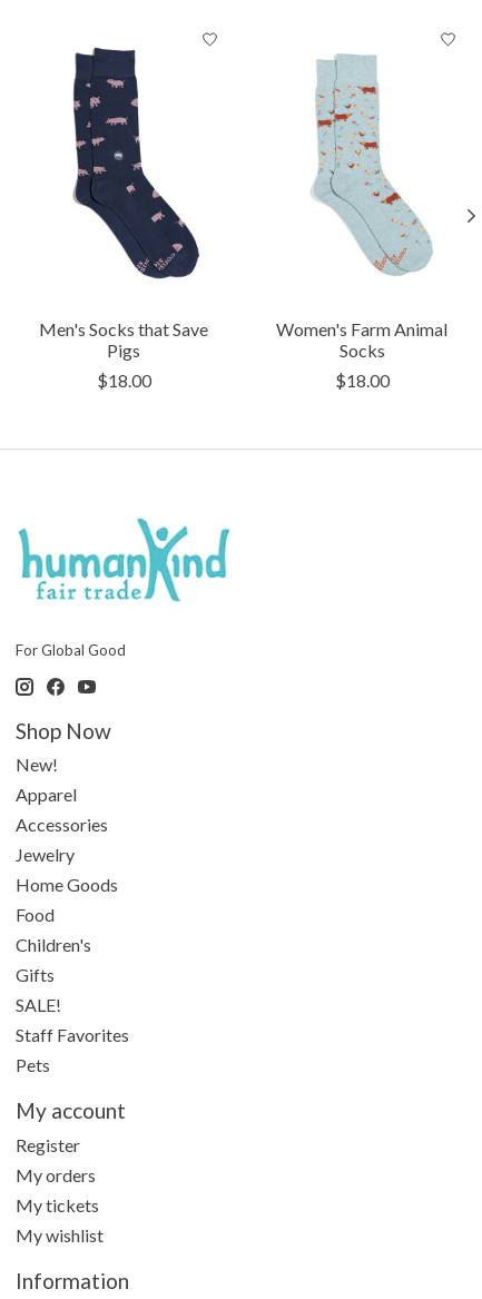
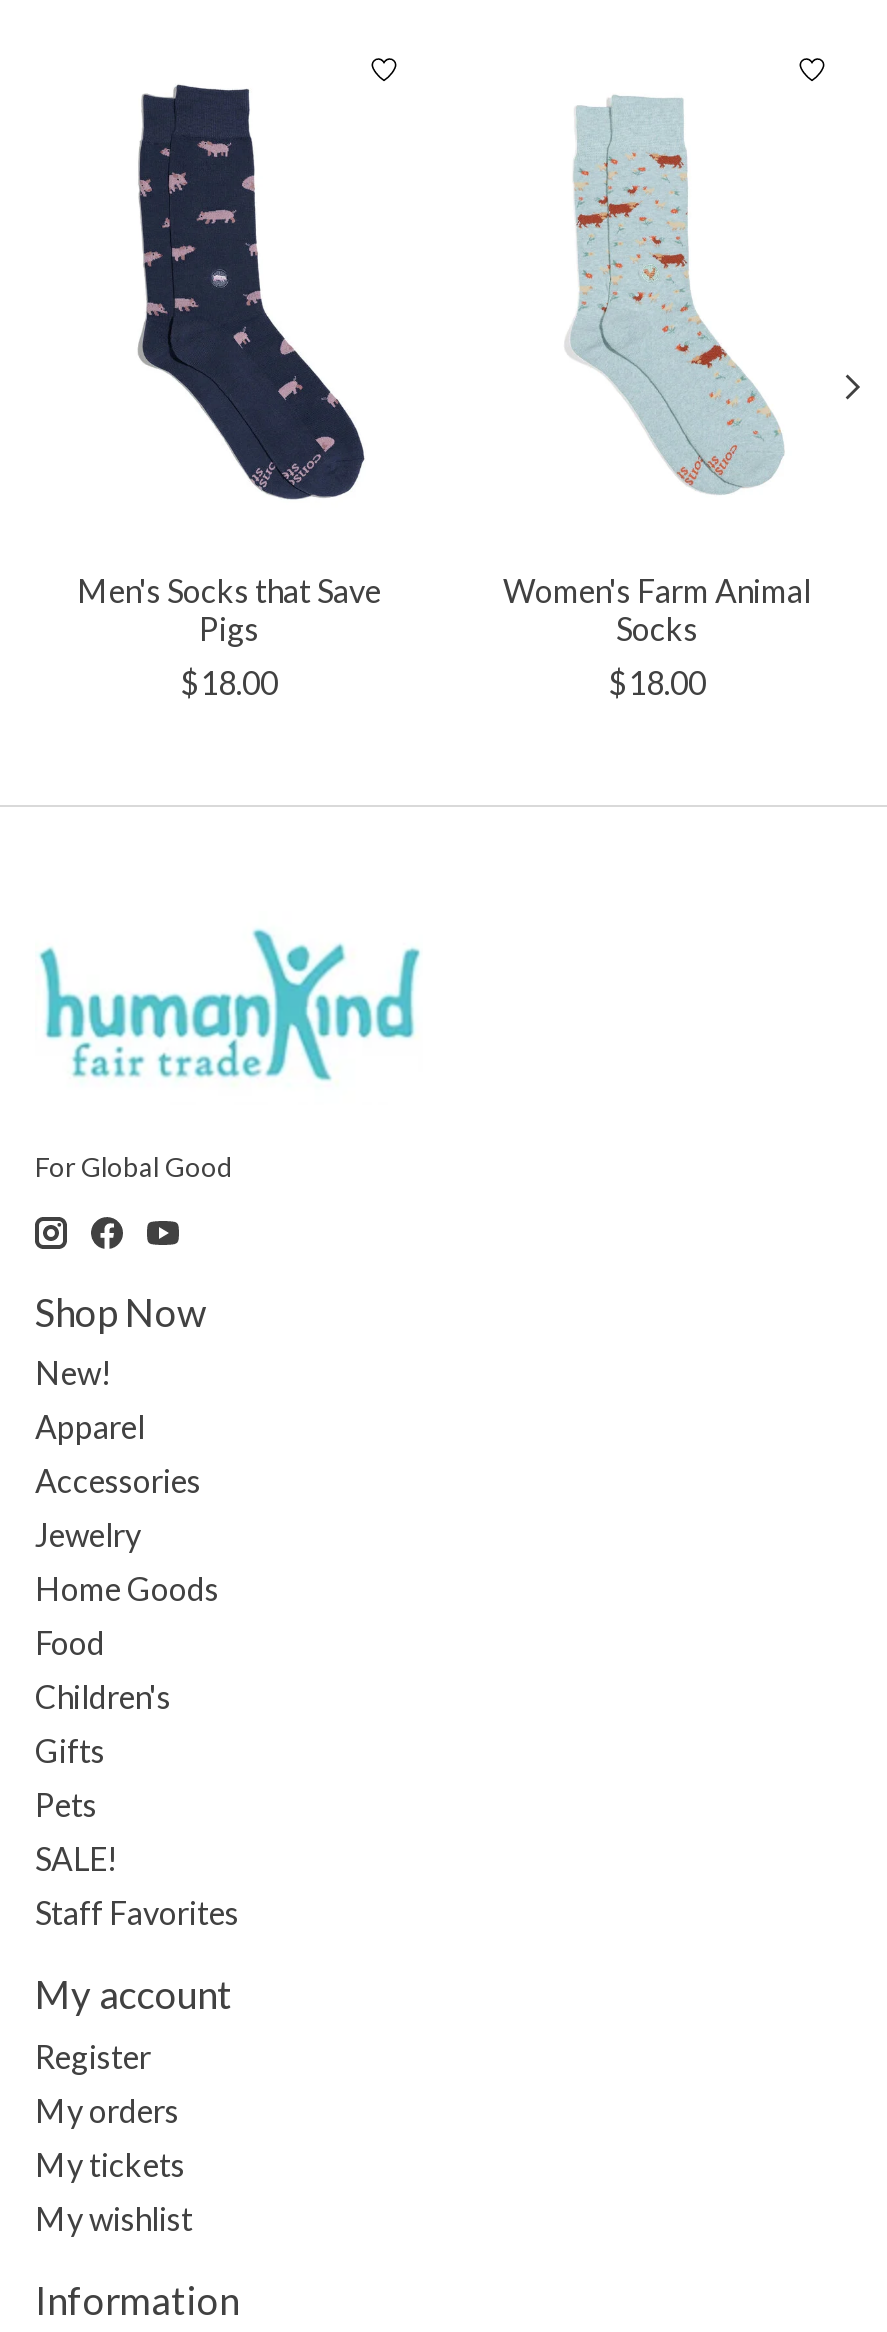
moved down: SALE! | Staff Favorites

moved up: Pets
